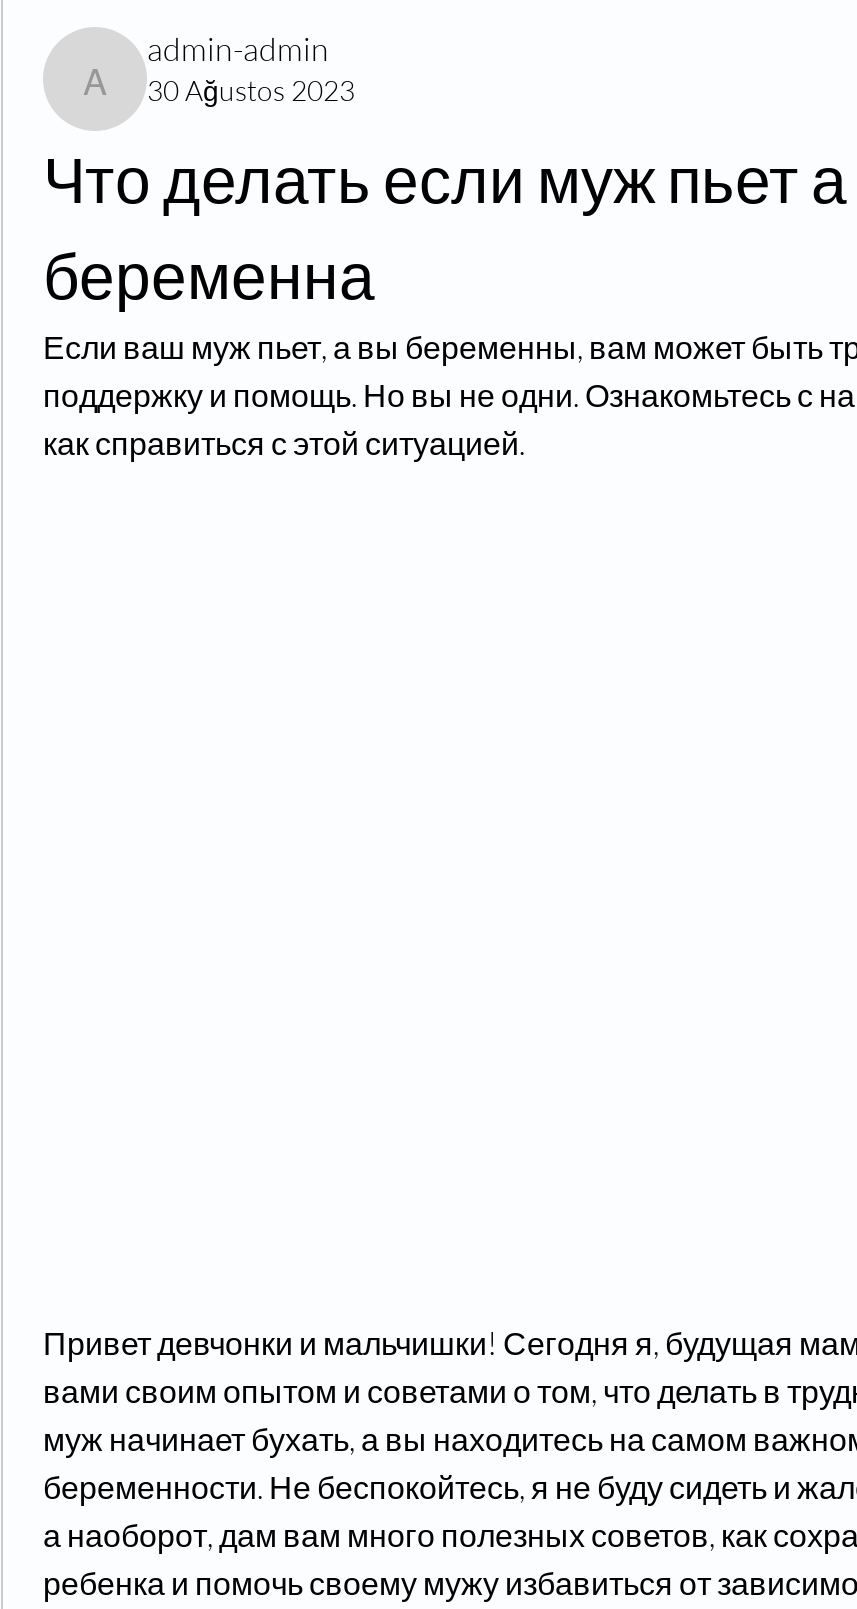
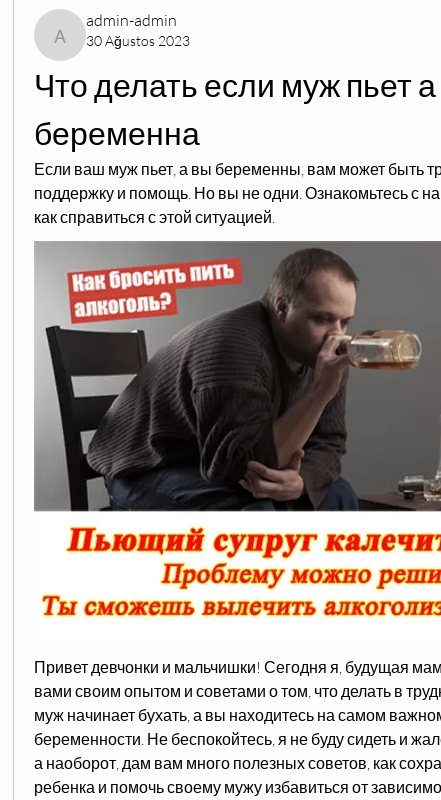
+ [image]

+ [image]
